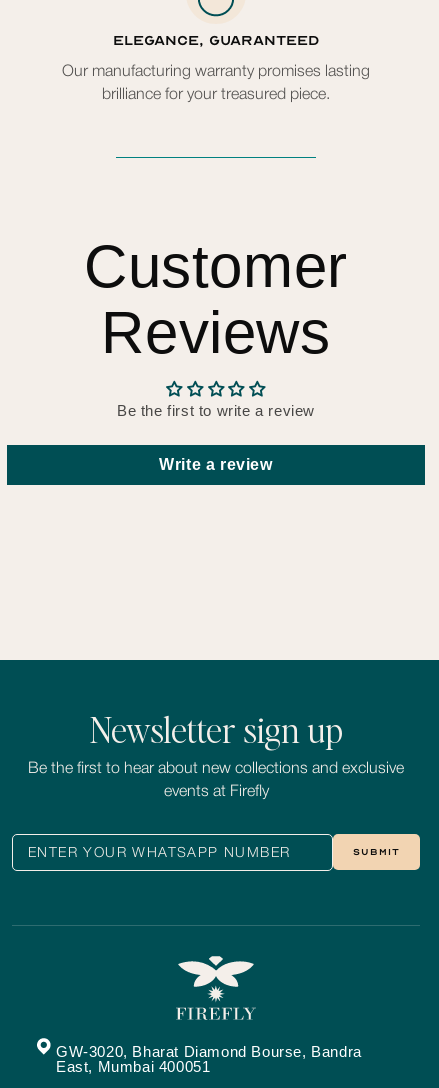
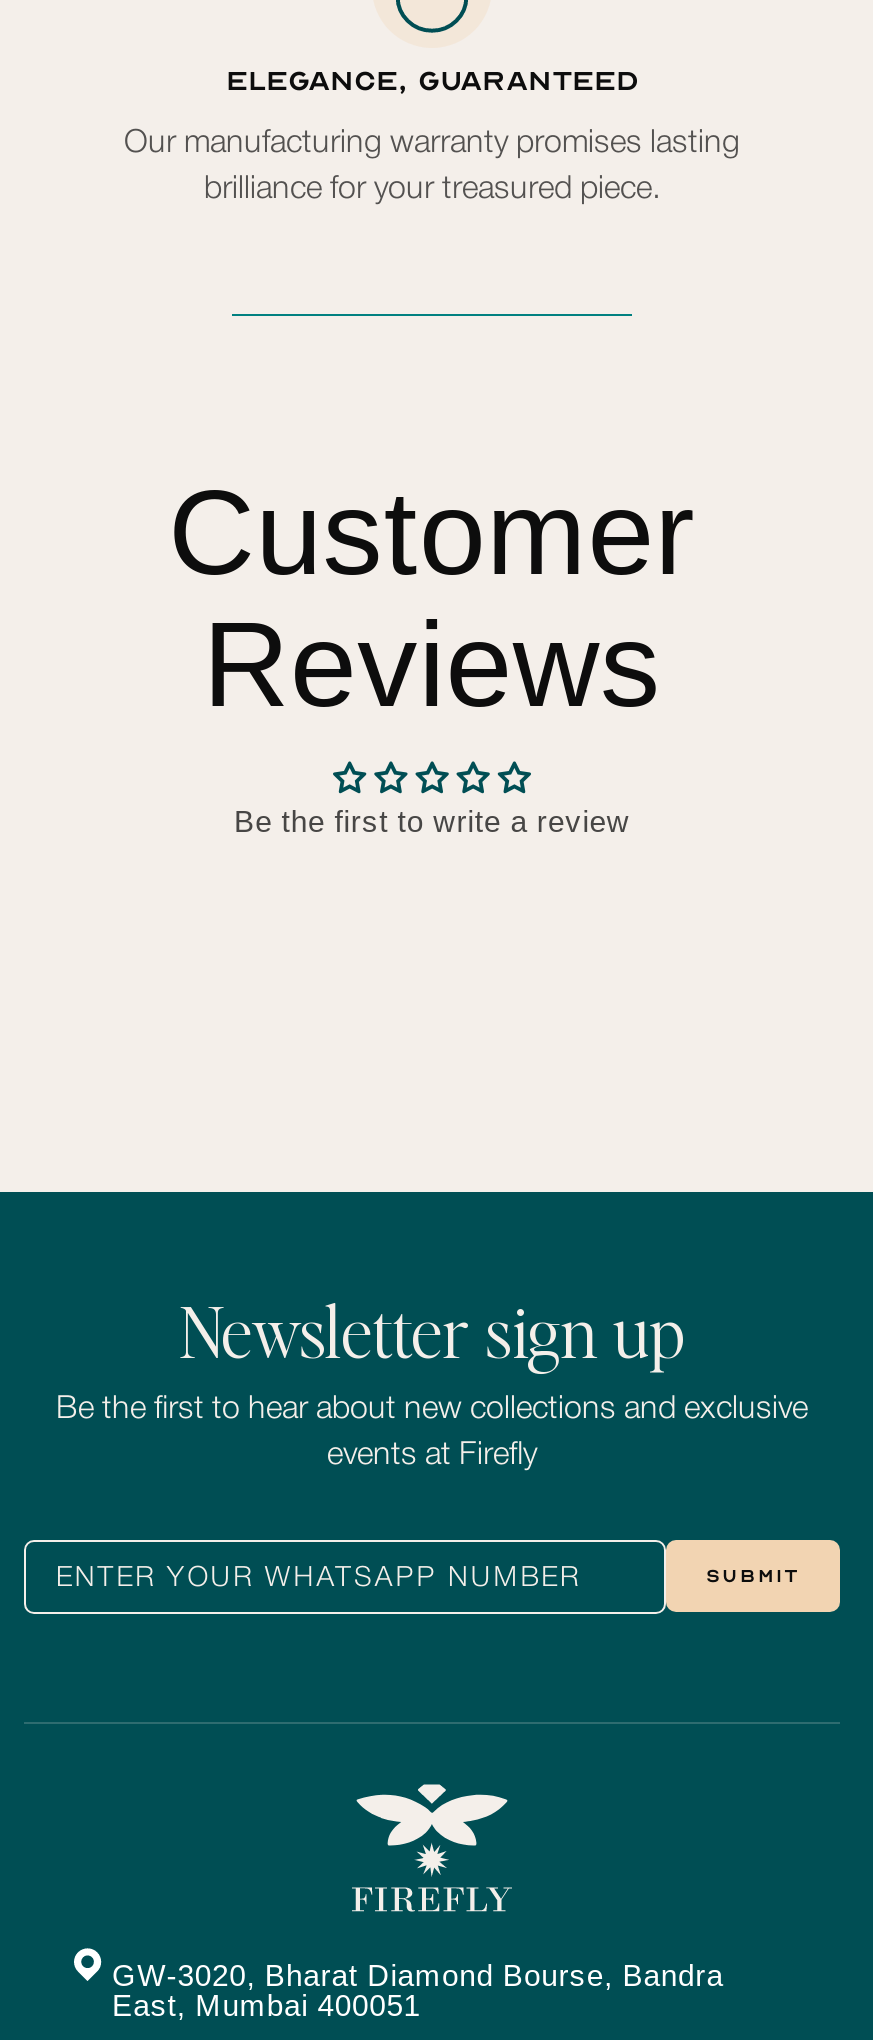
- Write a review
